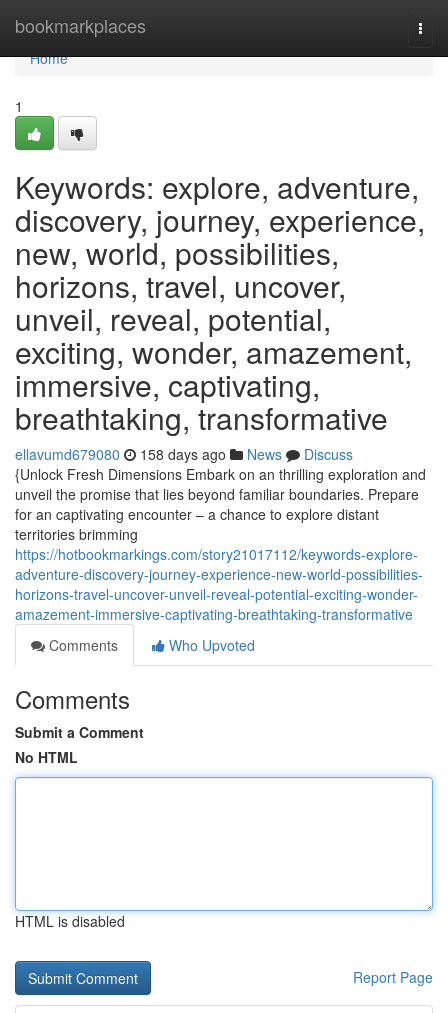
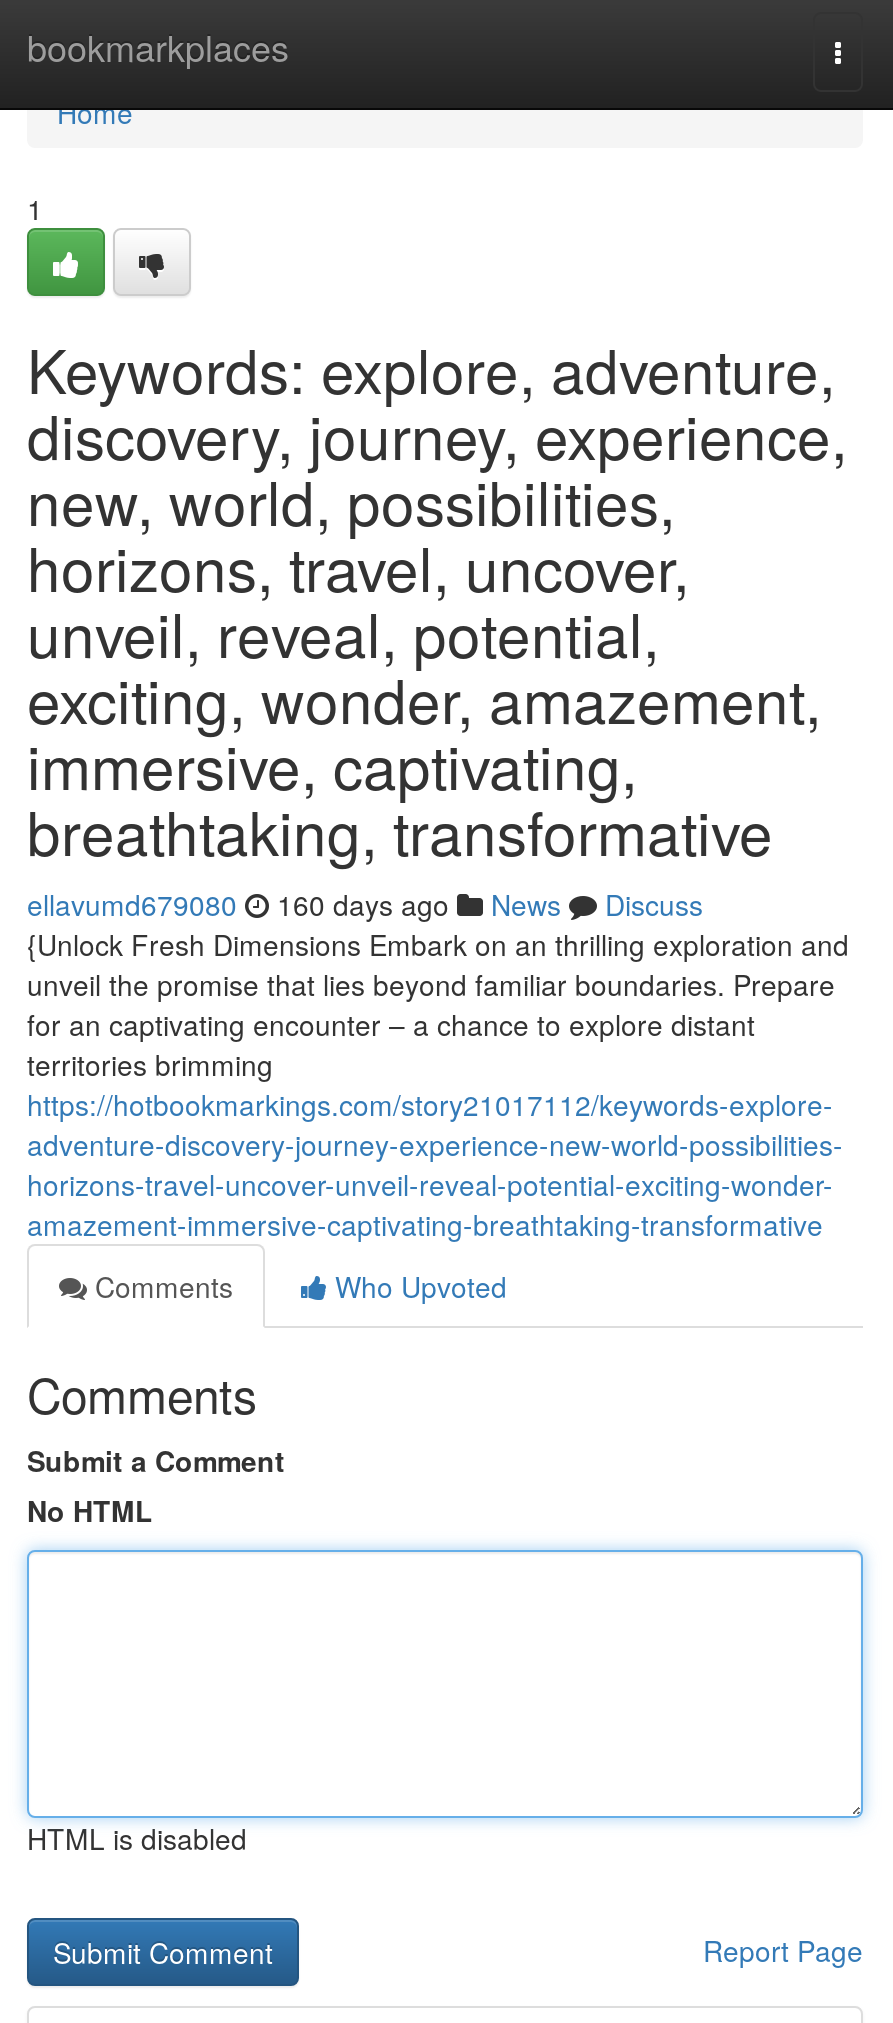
- ellavumd679080 158 days ago News Discuss
+ ellavumd679080 160 days ago News Discuss
